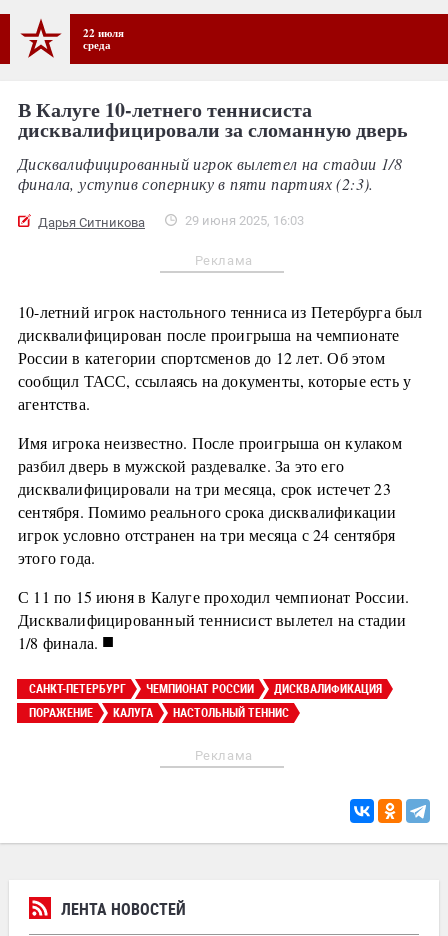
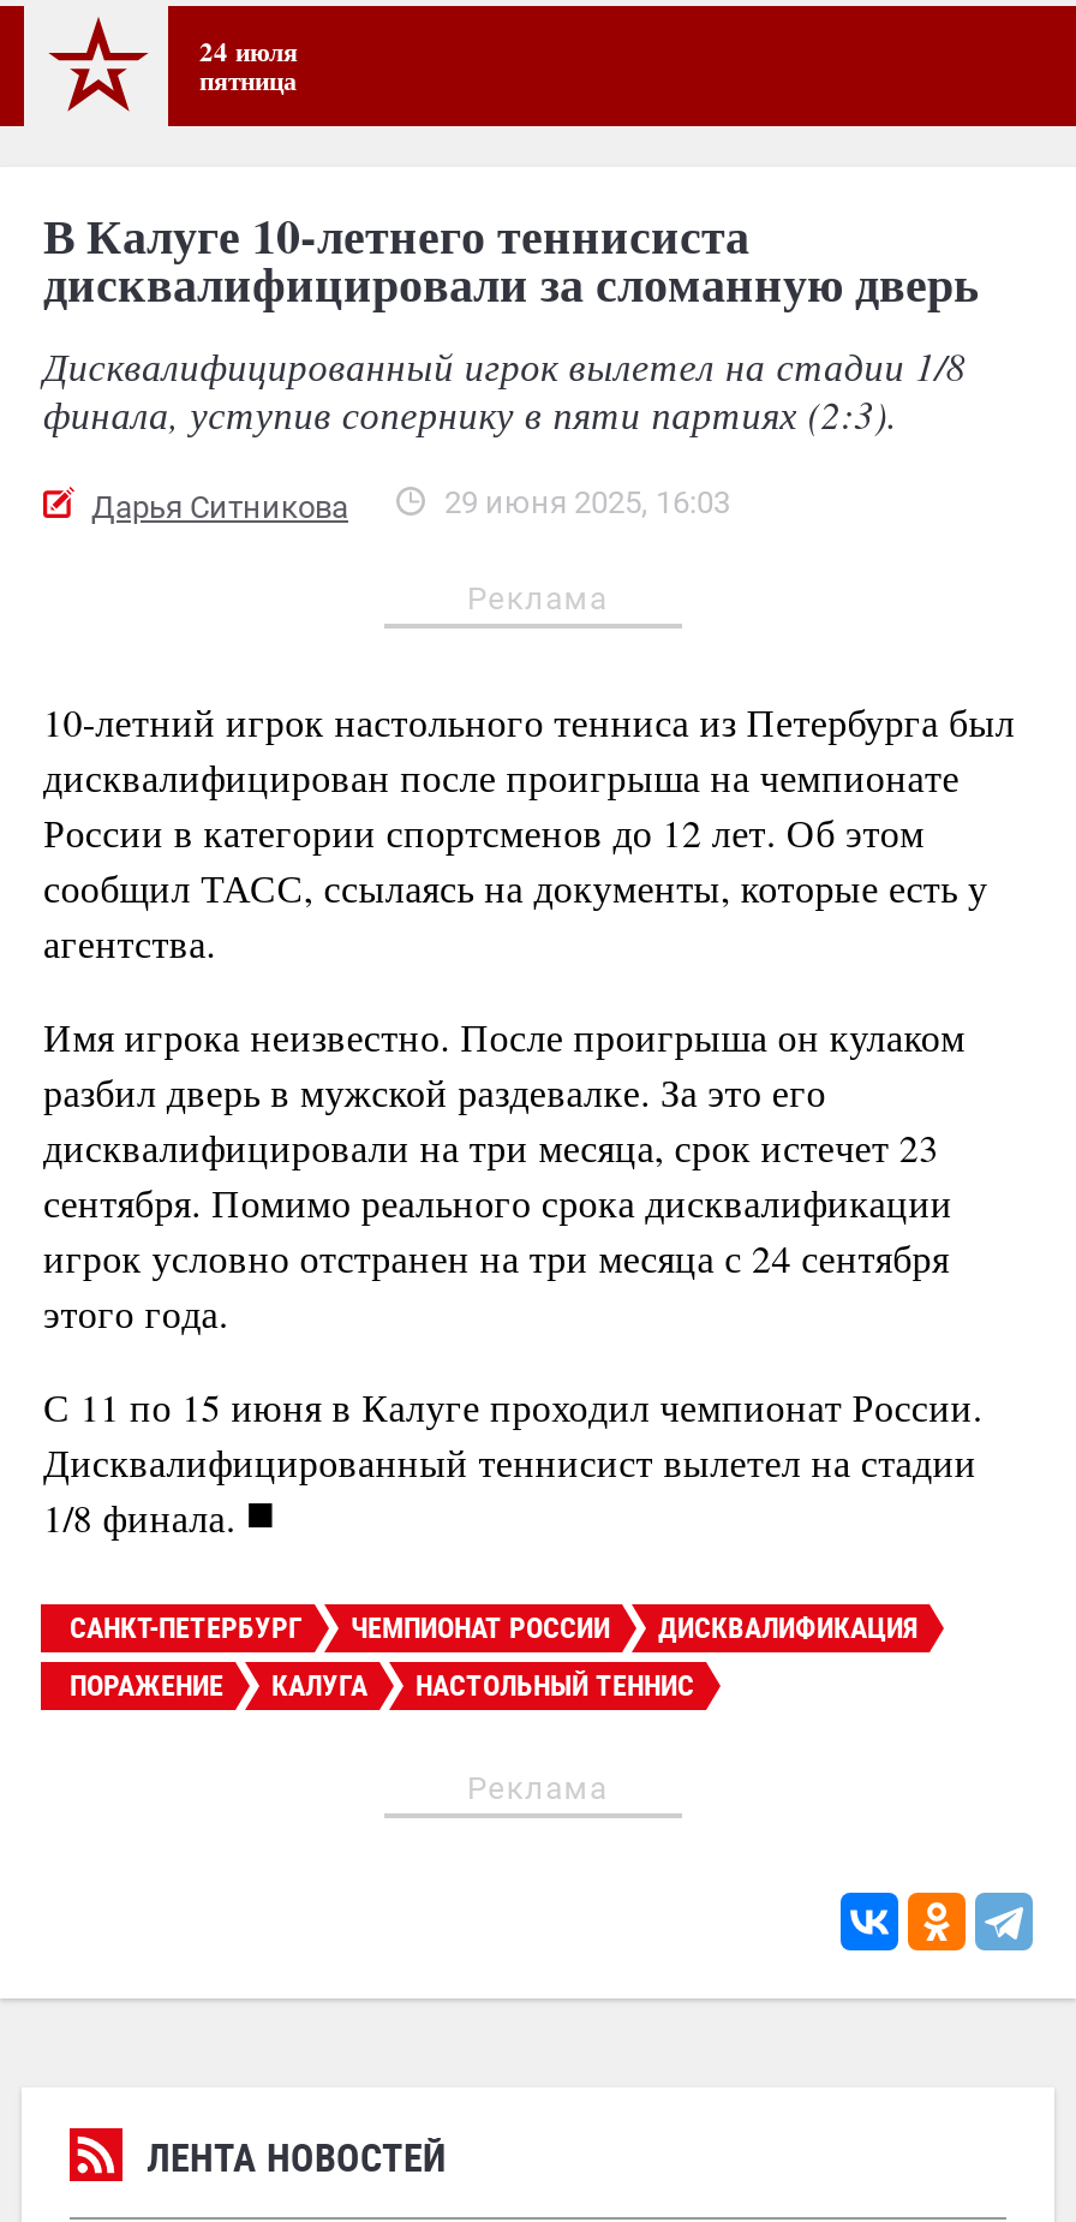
- 22 июля
- среда
+ 24 июля
+ пятница
